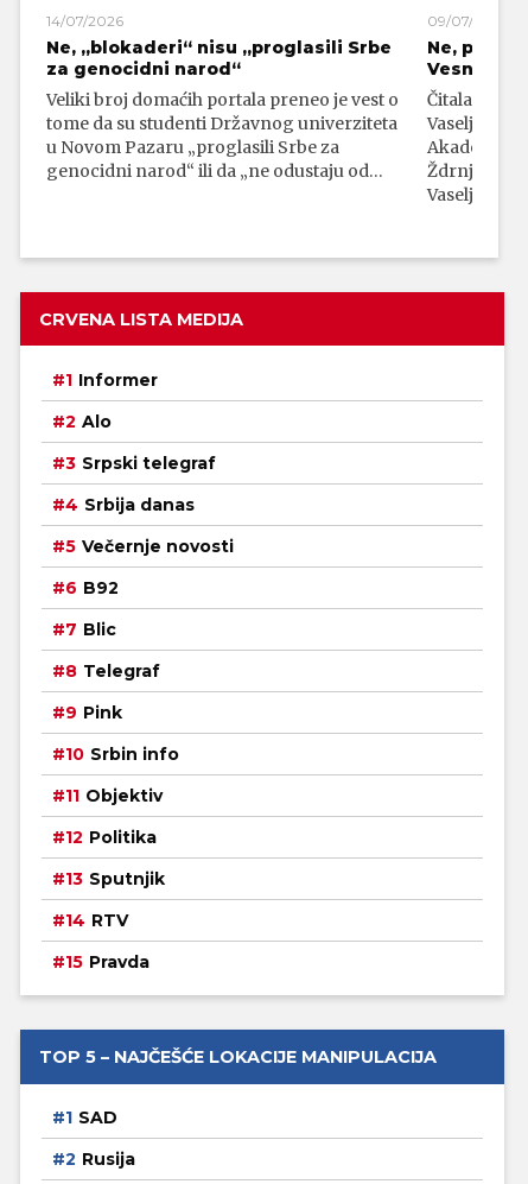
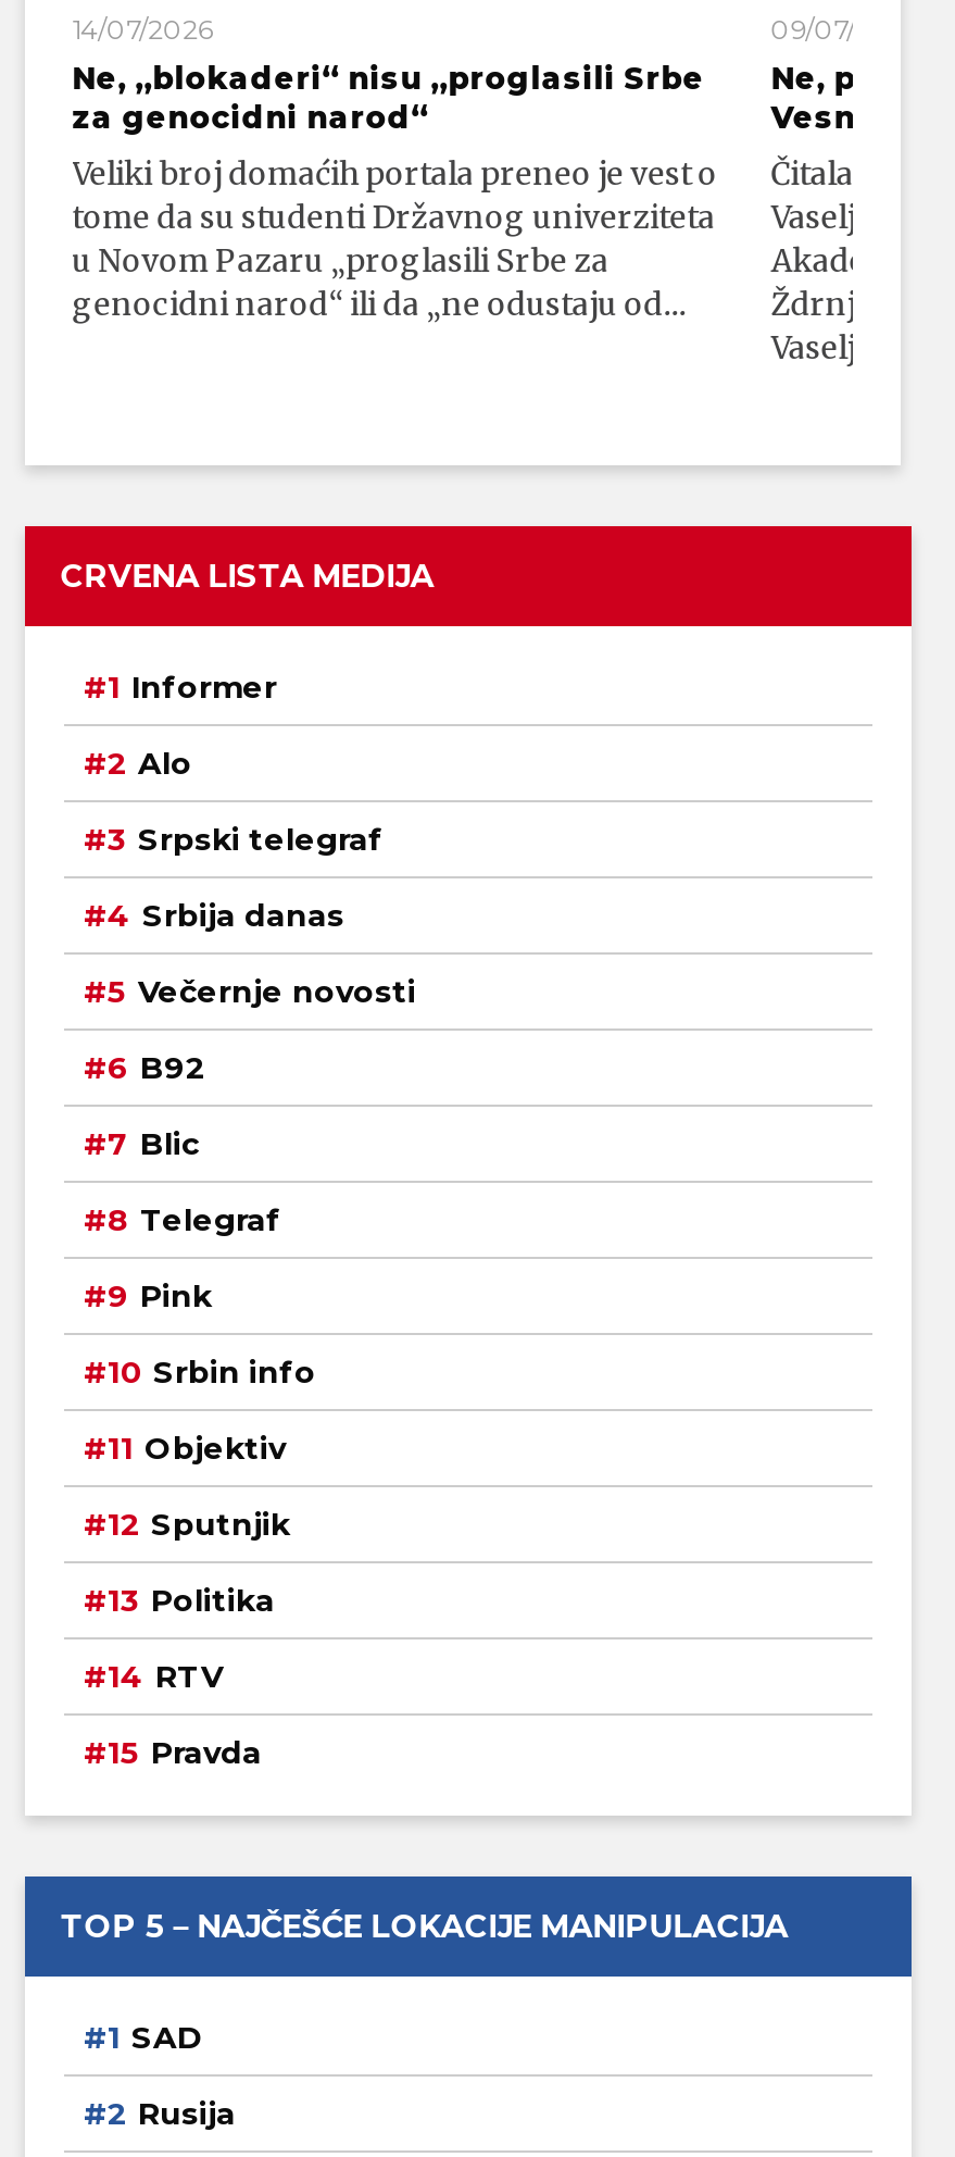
moved down: Politika

moved up: Sputnjik
